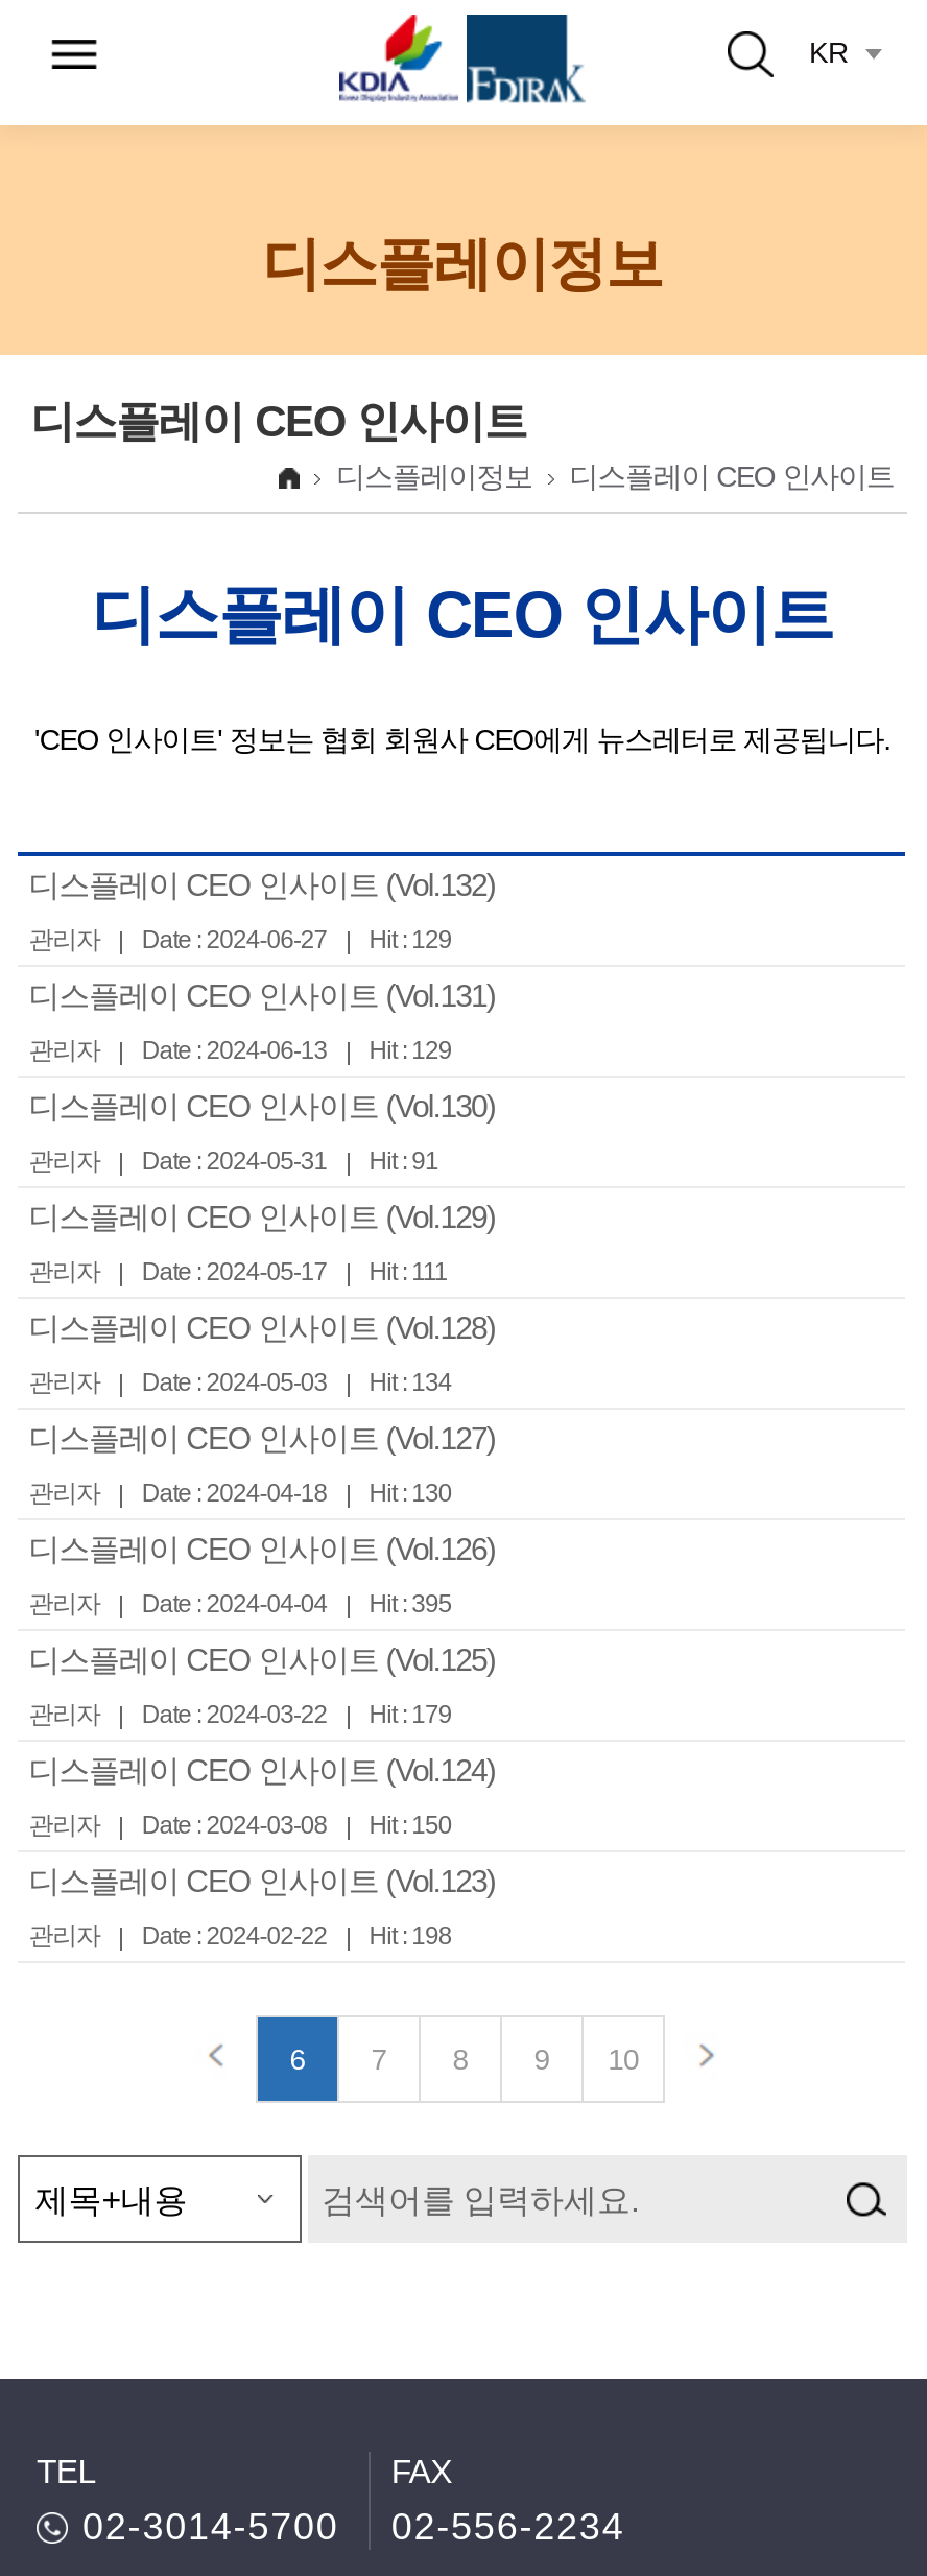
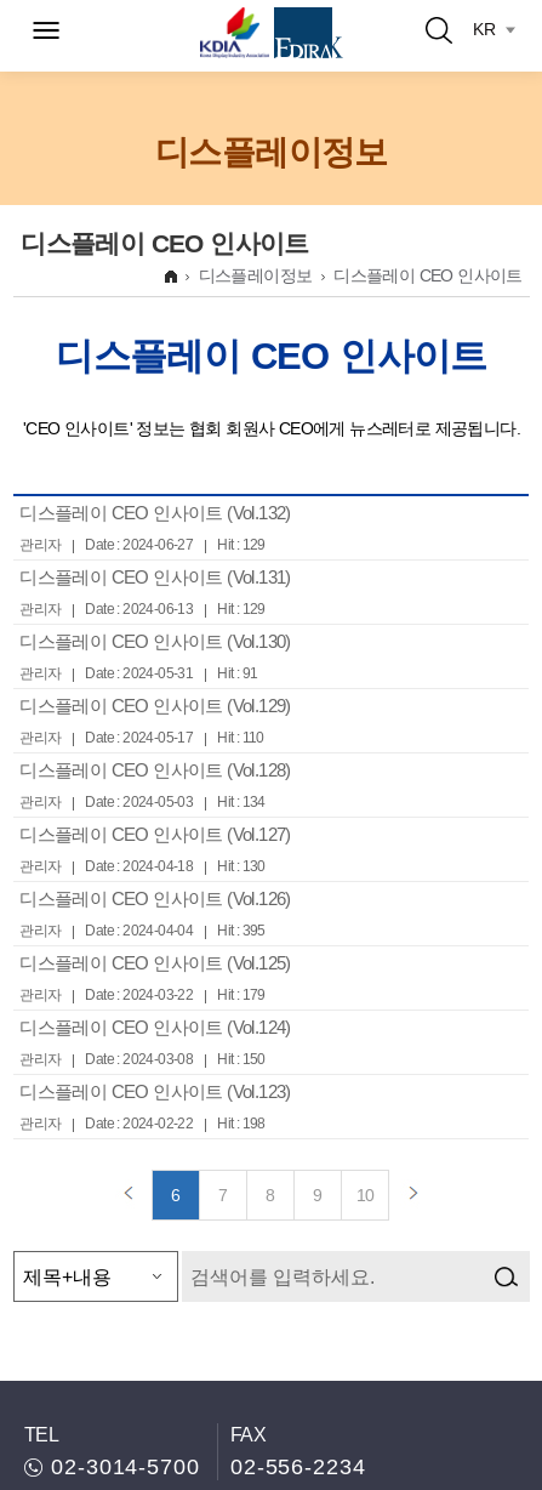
- 관리자 Date : 2024-05-17 Hit : 111
+ 관리자 Date : 2024-05-17 Hit : 110
